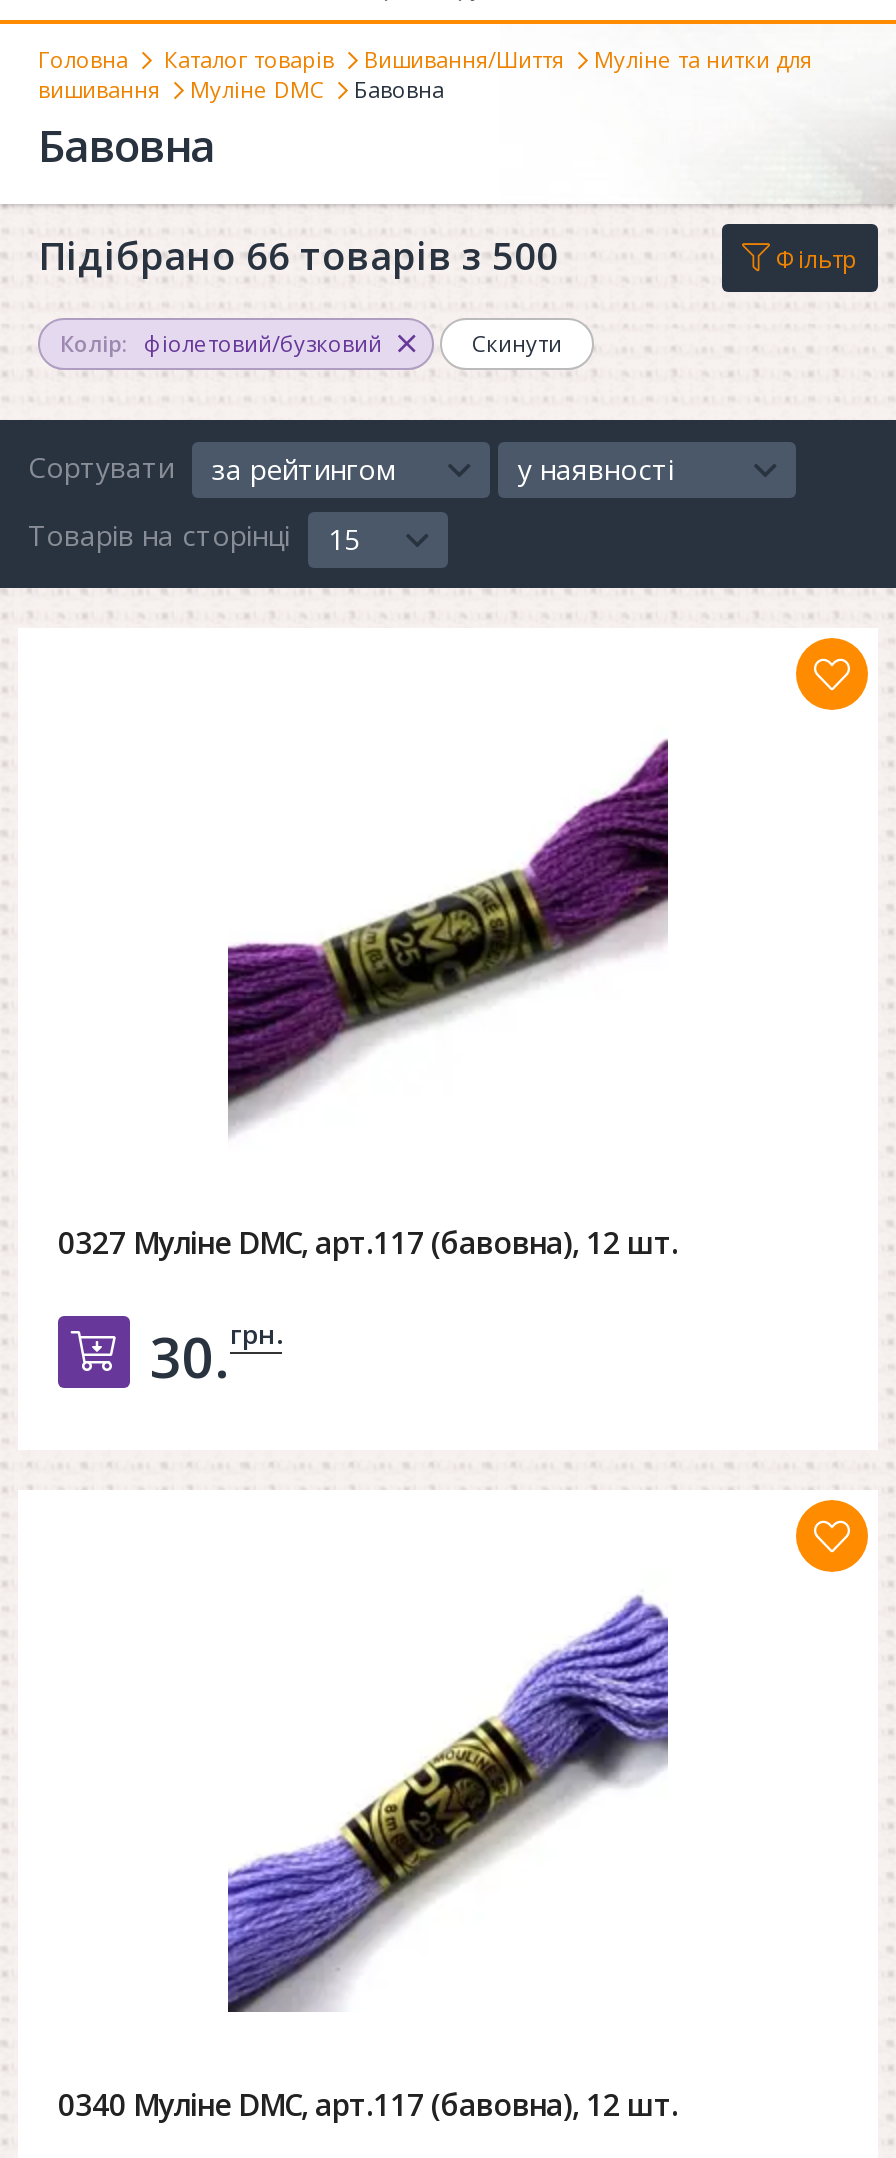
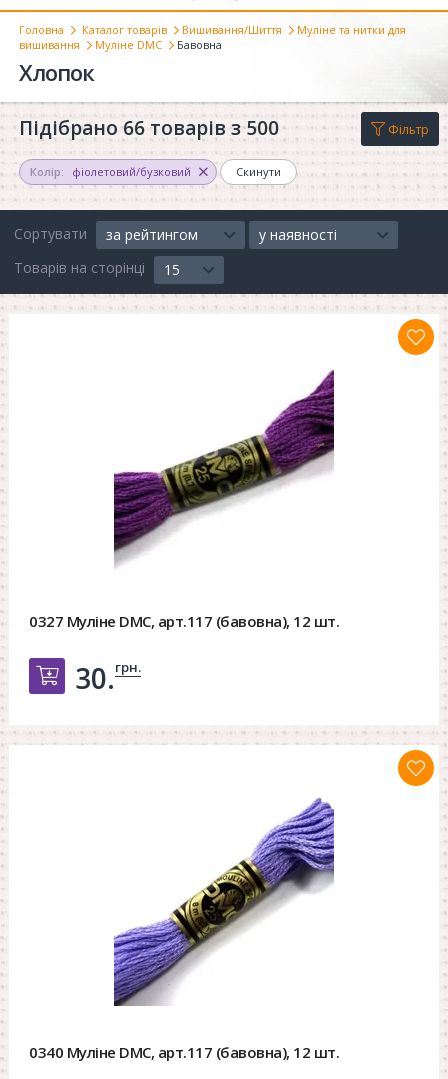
- Бавовна
+ Хлопок
